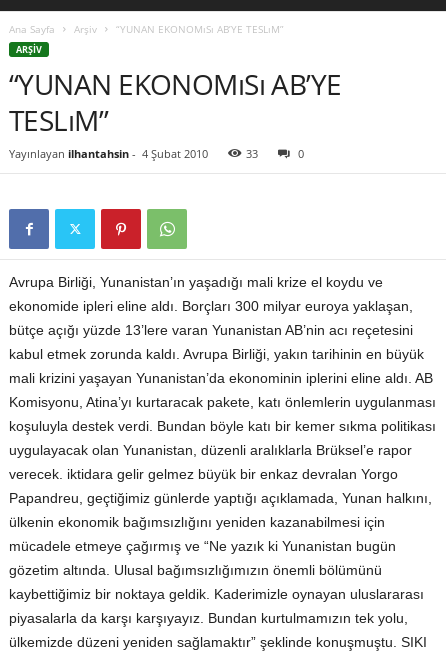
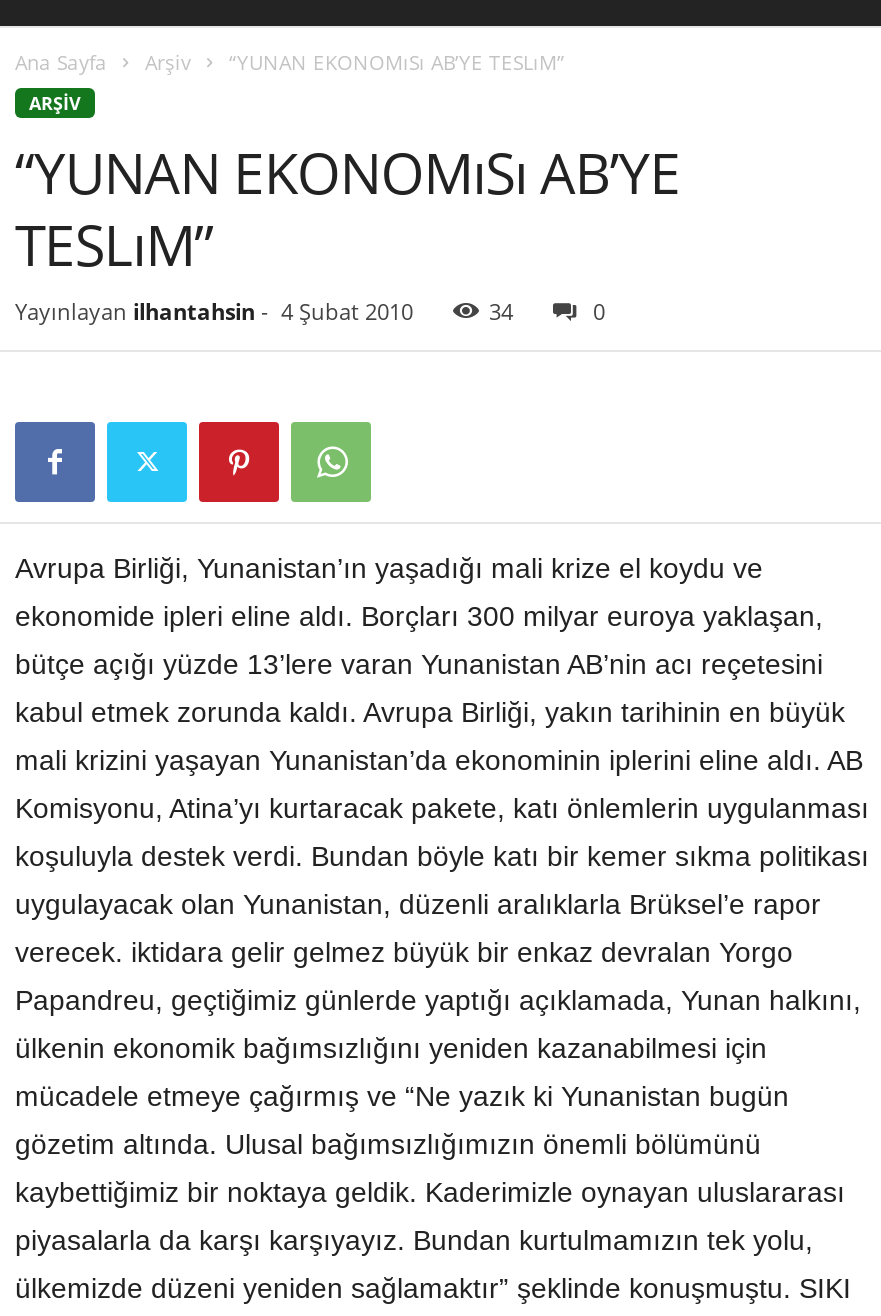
- 33
+ 34
